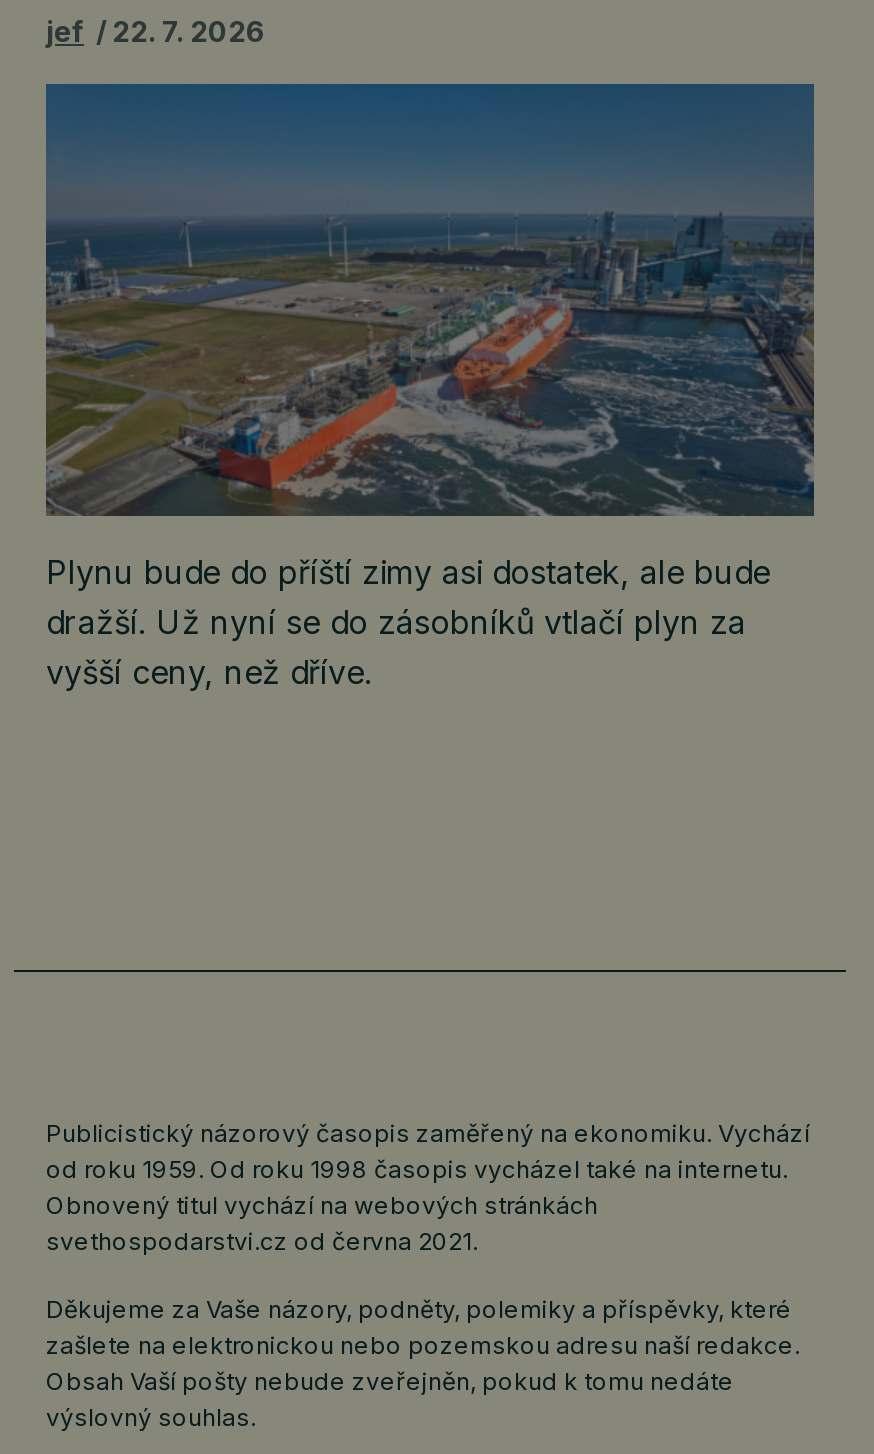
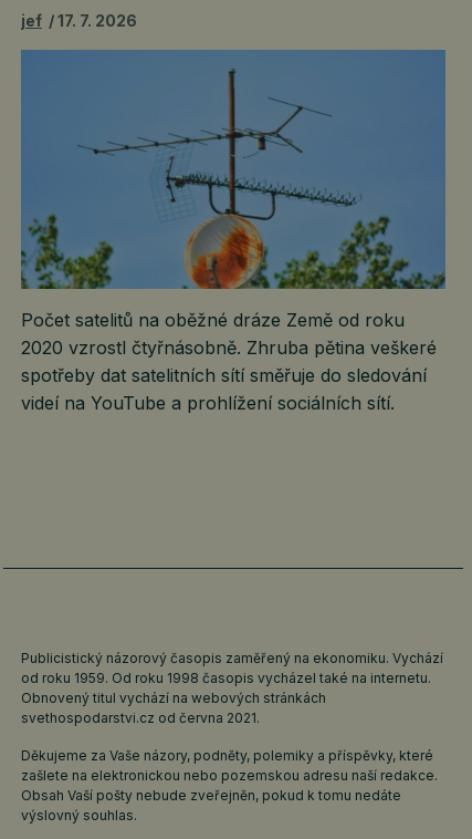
- jef 22. 7. 2026
+ jef 17. 7. 2026

- [image]
- Plynu bude do příští zimy asi dostatek, ale bude
- dražší. Už nyní se do zásobníků vtlačí plyn za
- vyšší ceny, než dříve.
+ [image]
+ Počet satelitů na oběžné dráze Země od roku
+ 2020 vzrostl čtyřnásobně. Zhruba pětina veškeré
+ spotřeby dat satelitních sítí směřuje do sledování
+ videí na YouTube a prohlížení sociálních sítí.
